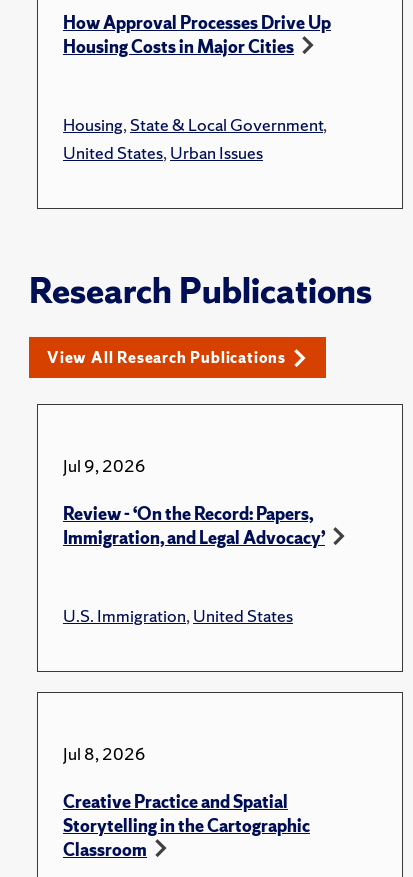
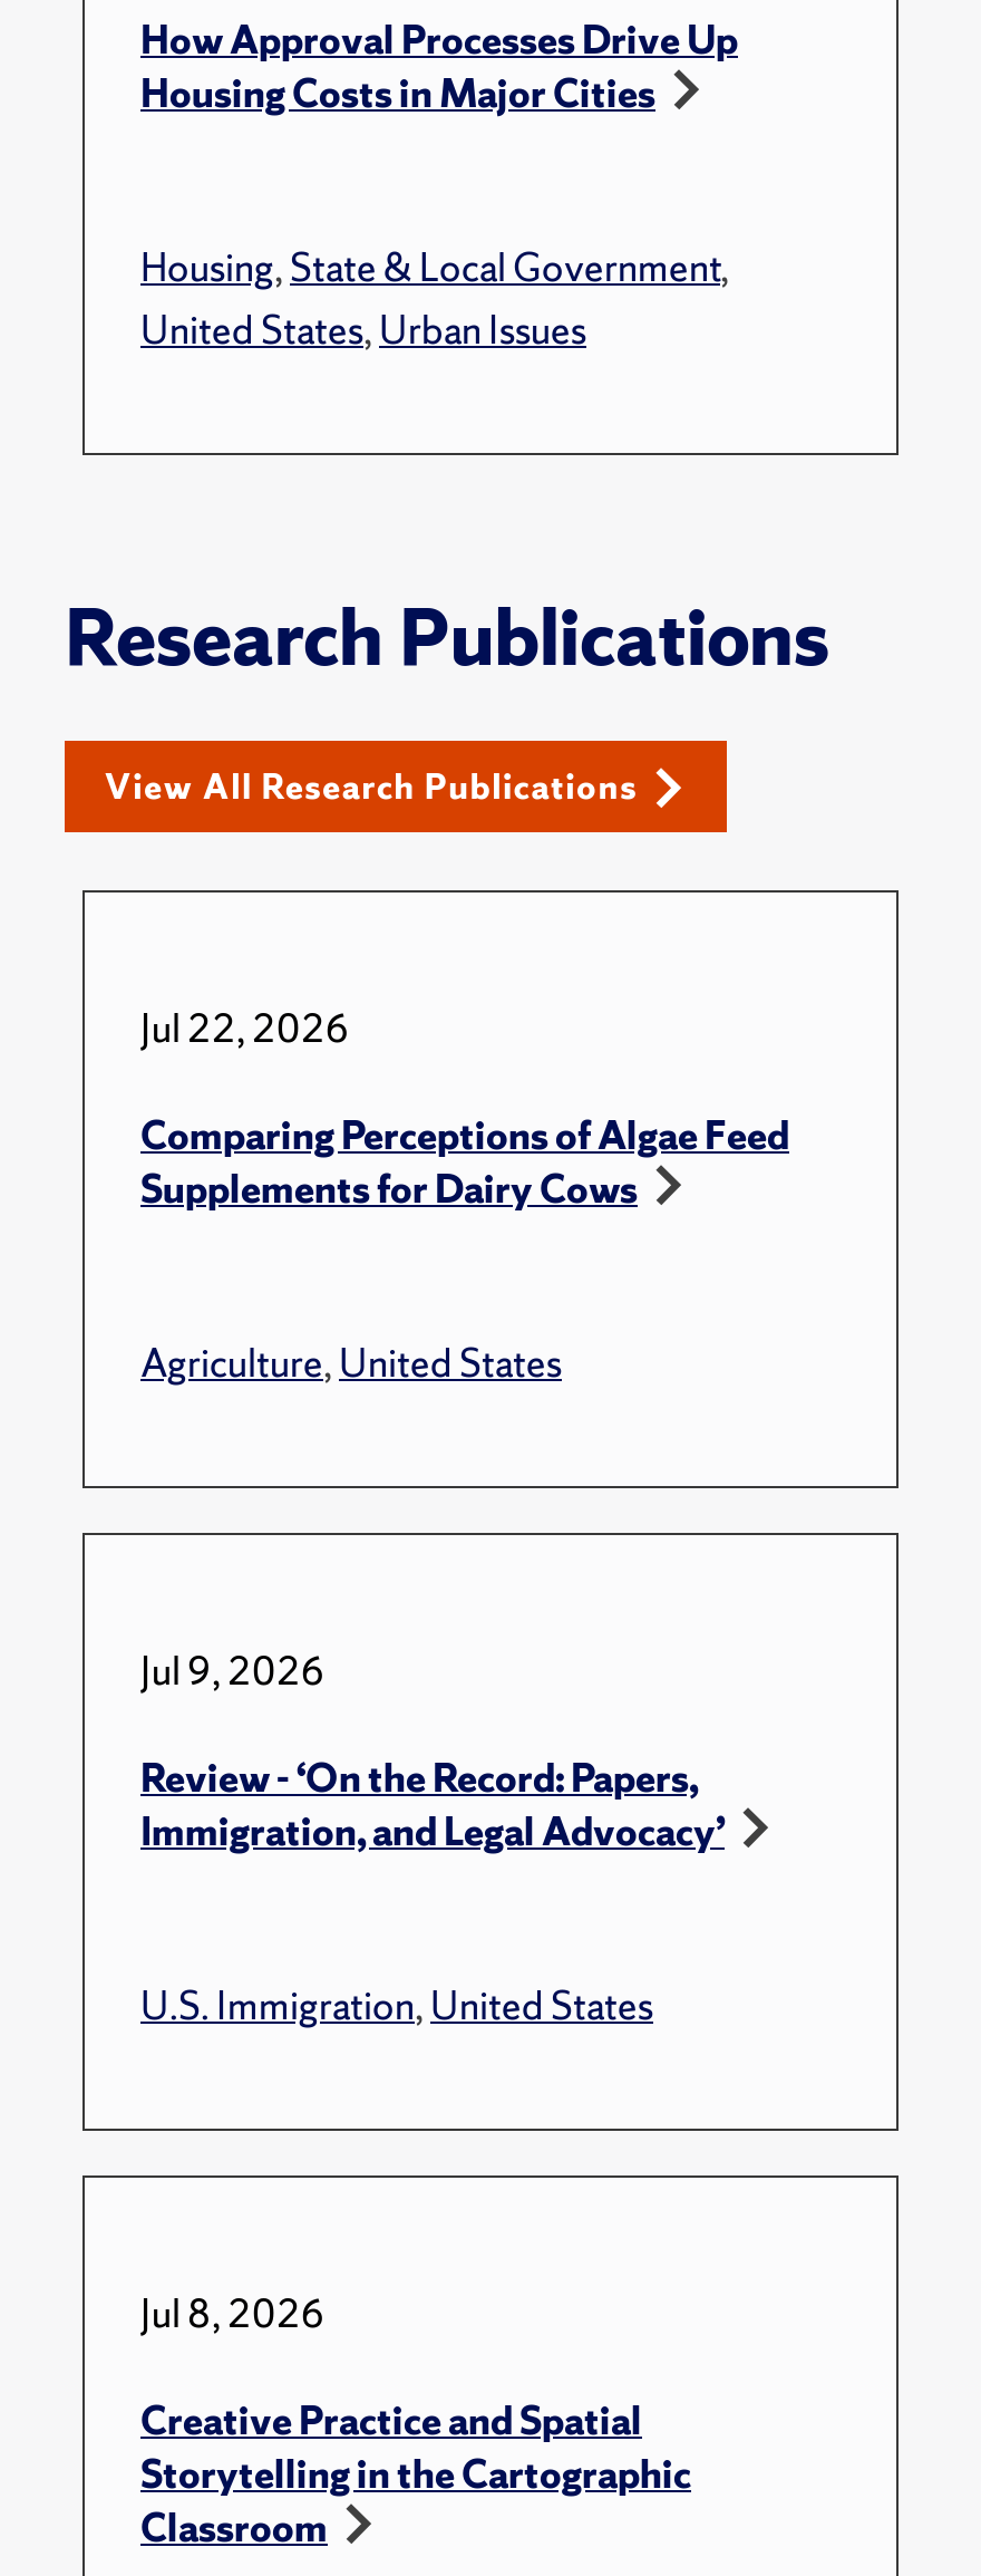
+ Jul 22, 2026
+ Comparing Perceptions of Algae Feed
+ Supplements for Dairy Cows
+ Agriculture, United States
